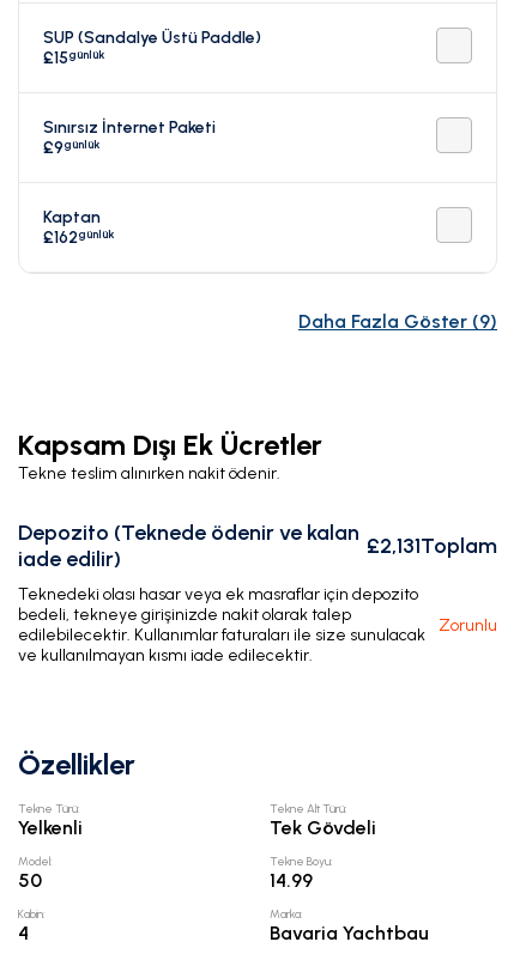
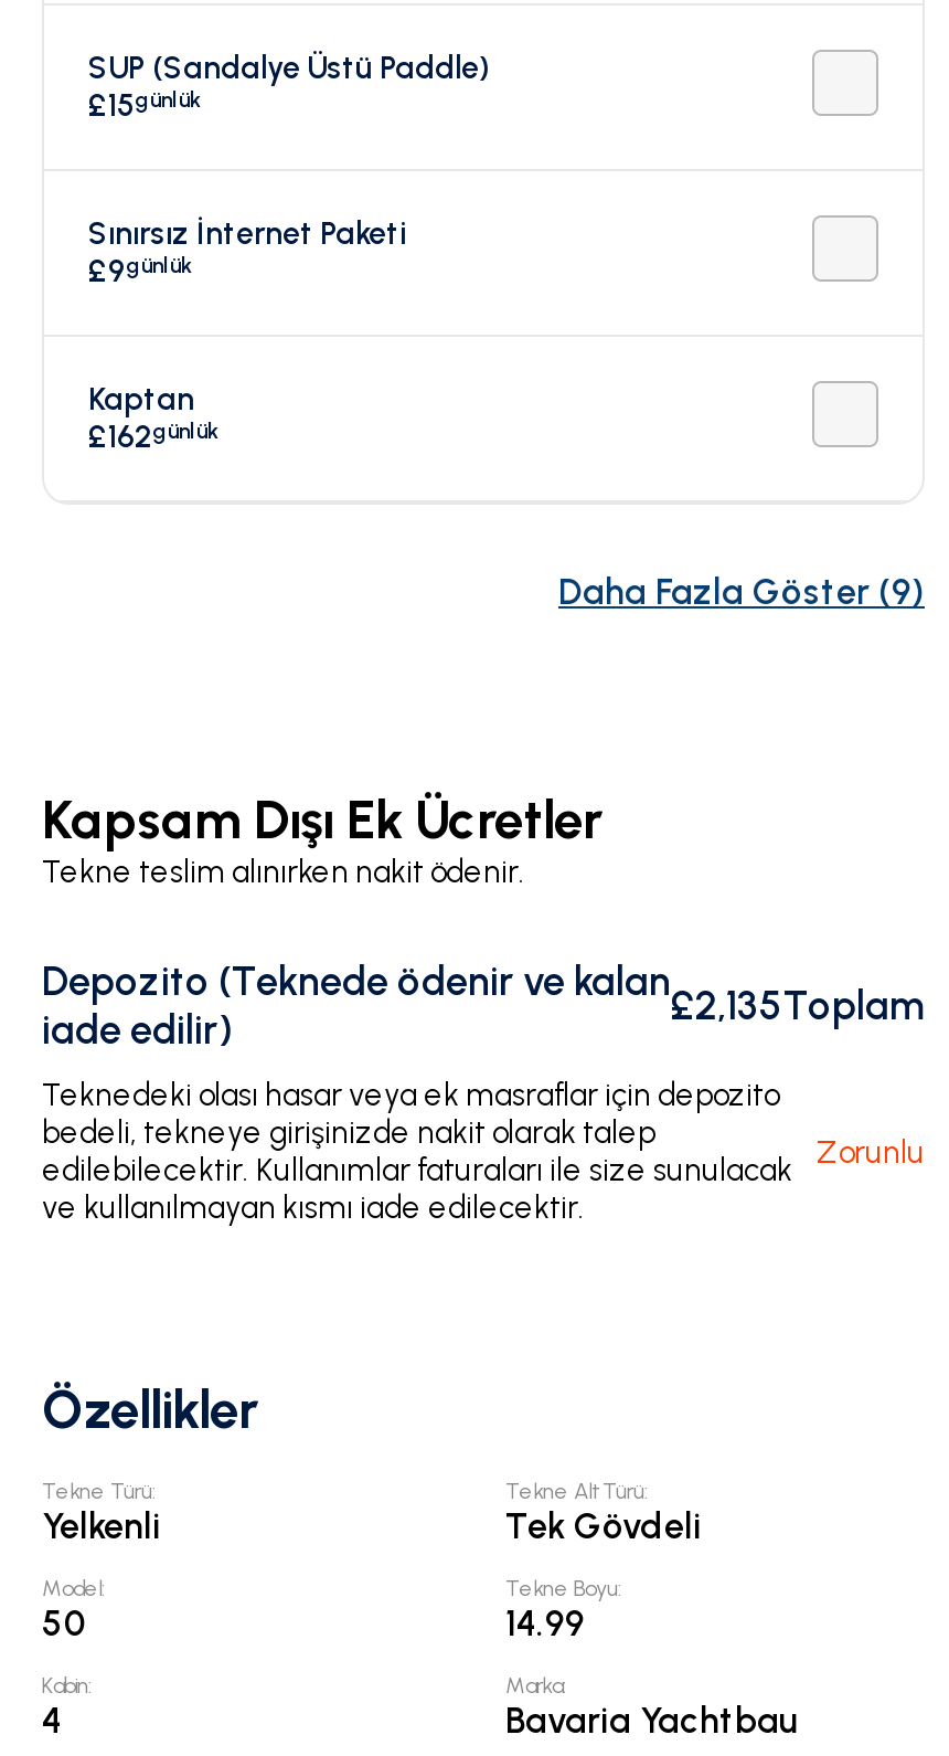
- Depozito (Teknede ödenir ve kalan £2,131Toplam
+ Depozito (Teknede ödenir ve kalan £2,135Toplam
